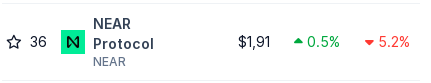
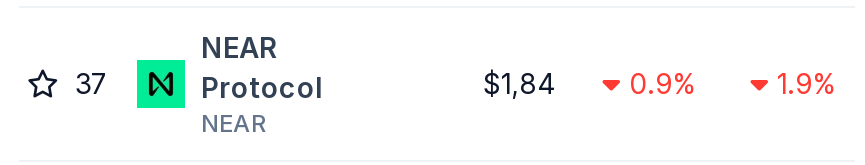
- 36
+ 37

- $1,91
+ $1,84

- 0.5%
+ 0.9%

- 5.2%
+ 1.9%
